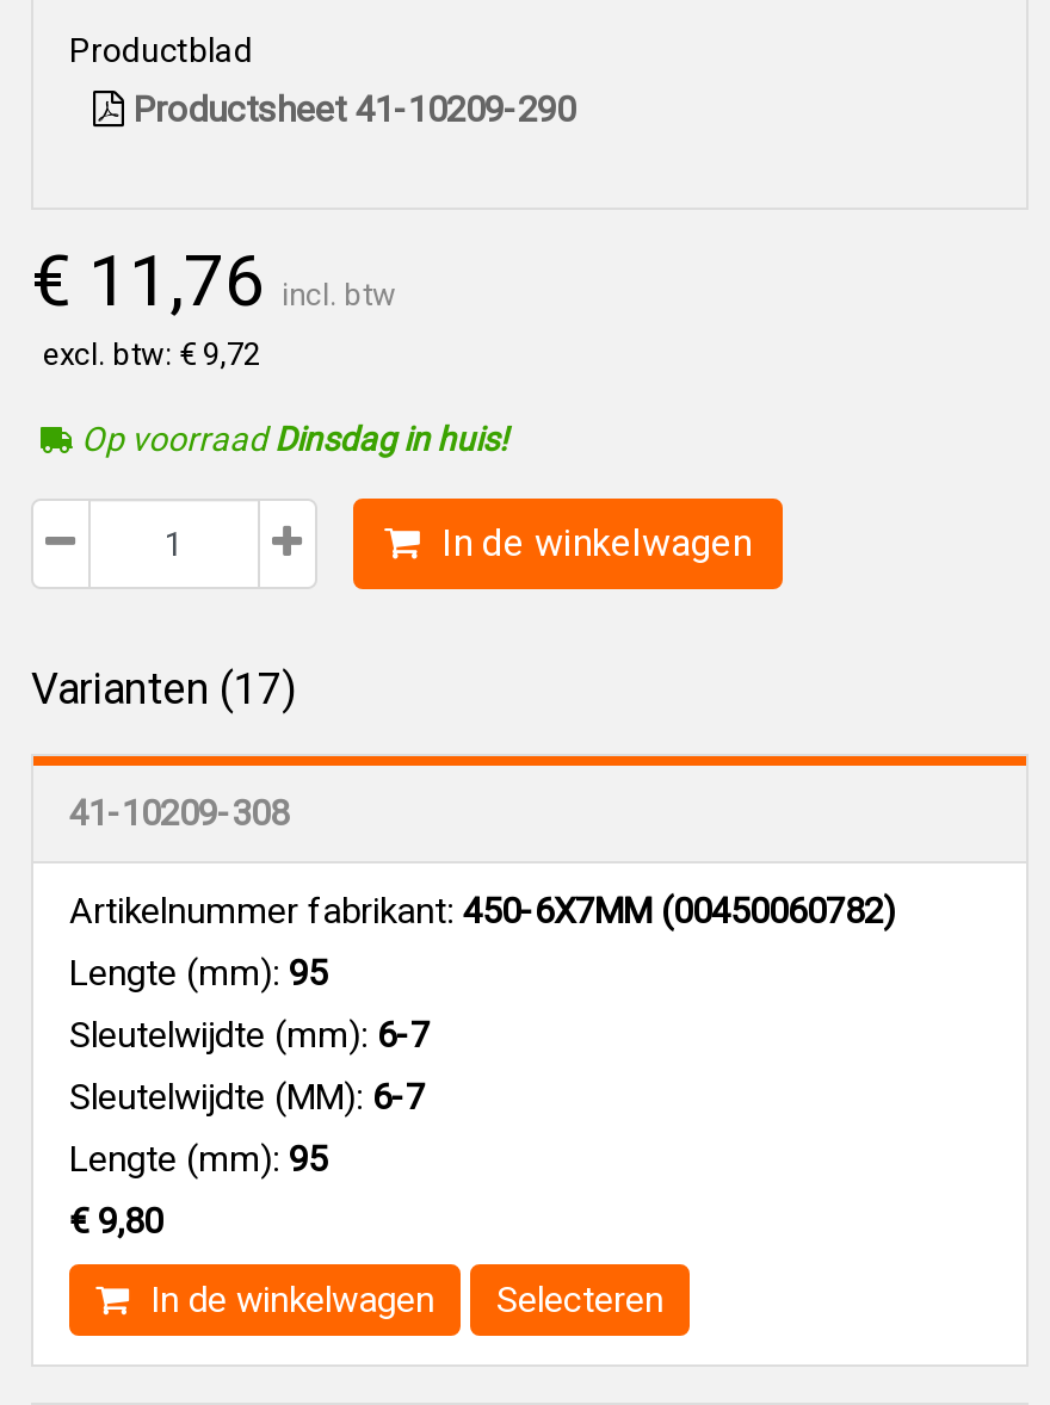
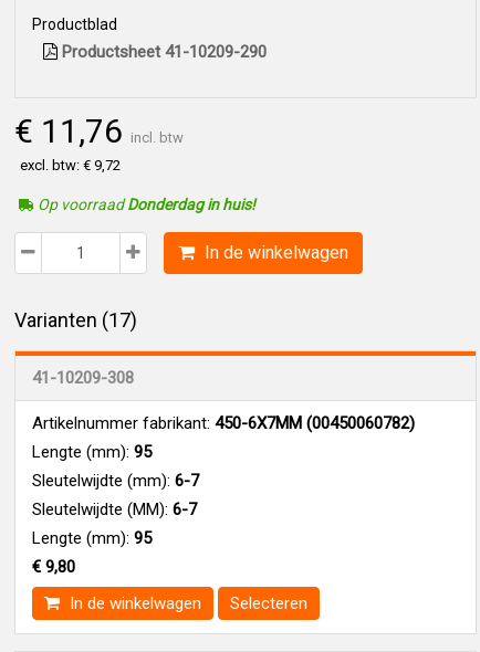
- Op voorraadDinsdag in huis!
+ Op voorraadDonderdag in huis!
